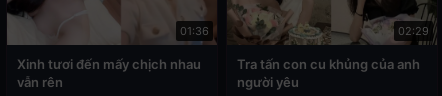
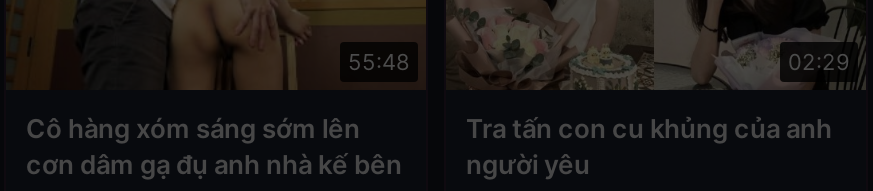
- 01:36
+ 55:48

- Xinh tươi đến mấy chịch nhau
- vẫn rên
+ Cô hàng xóm sáng sớm lên
+ cơn dâm gạ đụ anh nhà kế bên
